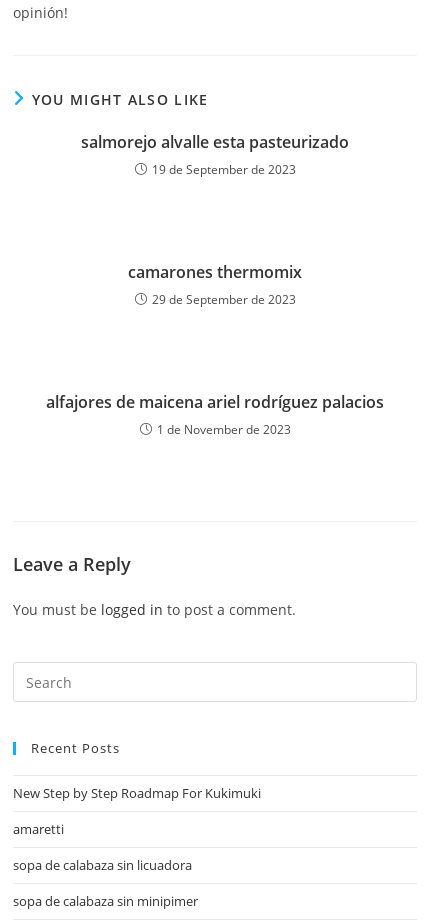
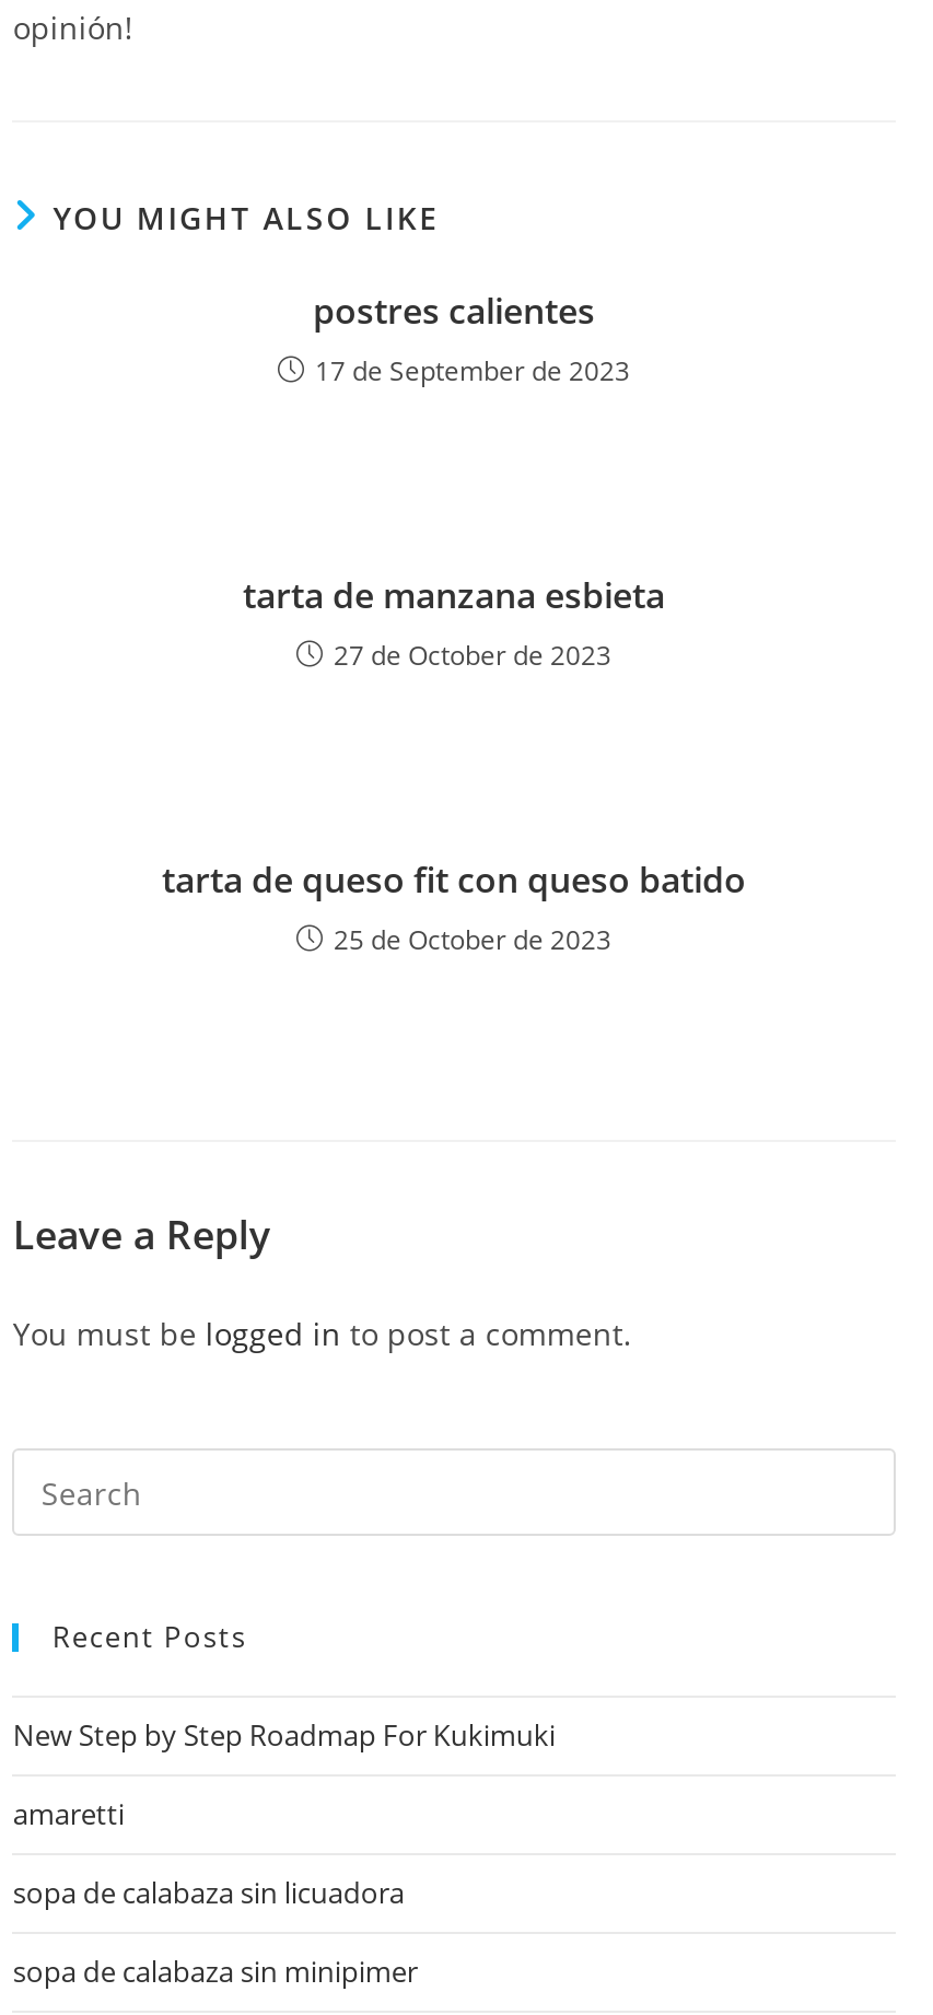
- salmorejo alvalle esta pasteurizado
- 19 de September de 2023
+ postres calientes
+ 17 de September de 2023

- camarones thermomix
- 29 de September de 2023
+ tarta de manzana esbieta
+ 27 de October de 2023

- alfajores de maicena ariel rodríguez palacios
- 1 de November de 2023
+ tarta de queso fit con queso batido
+ 25 de October de 2023
